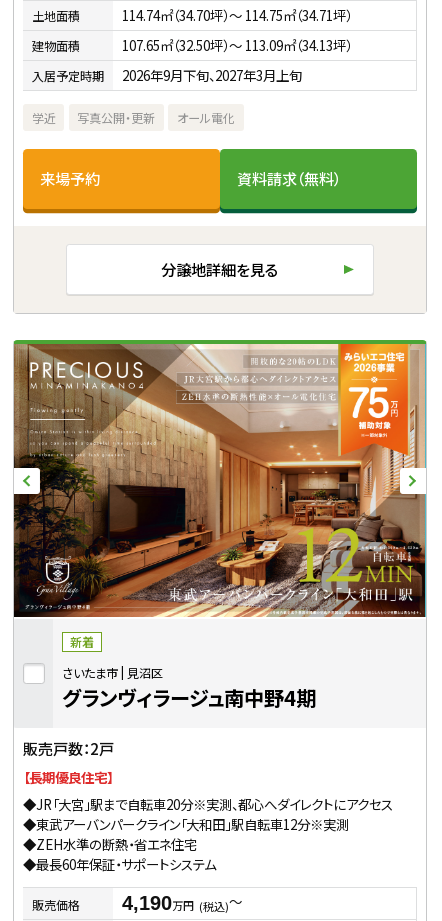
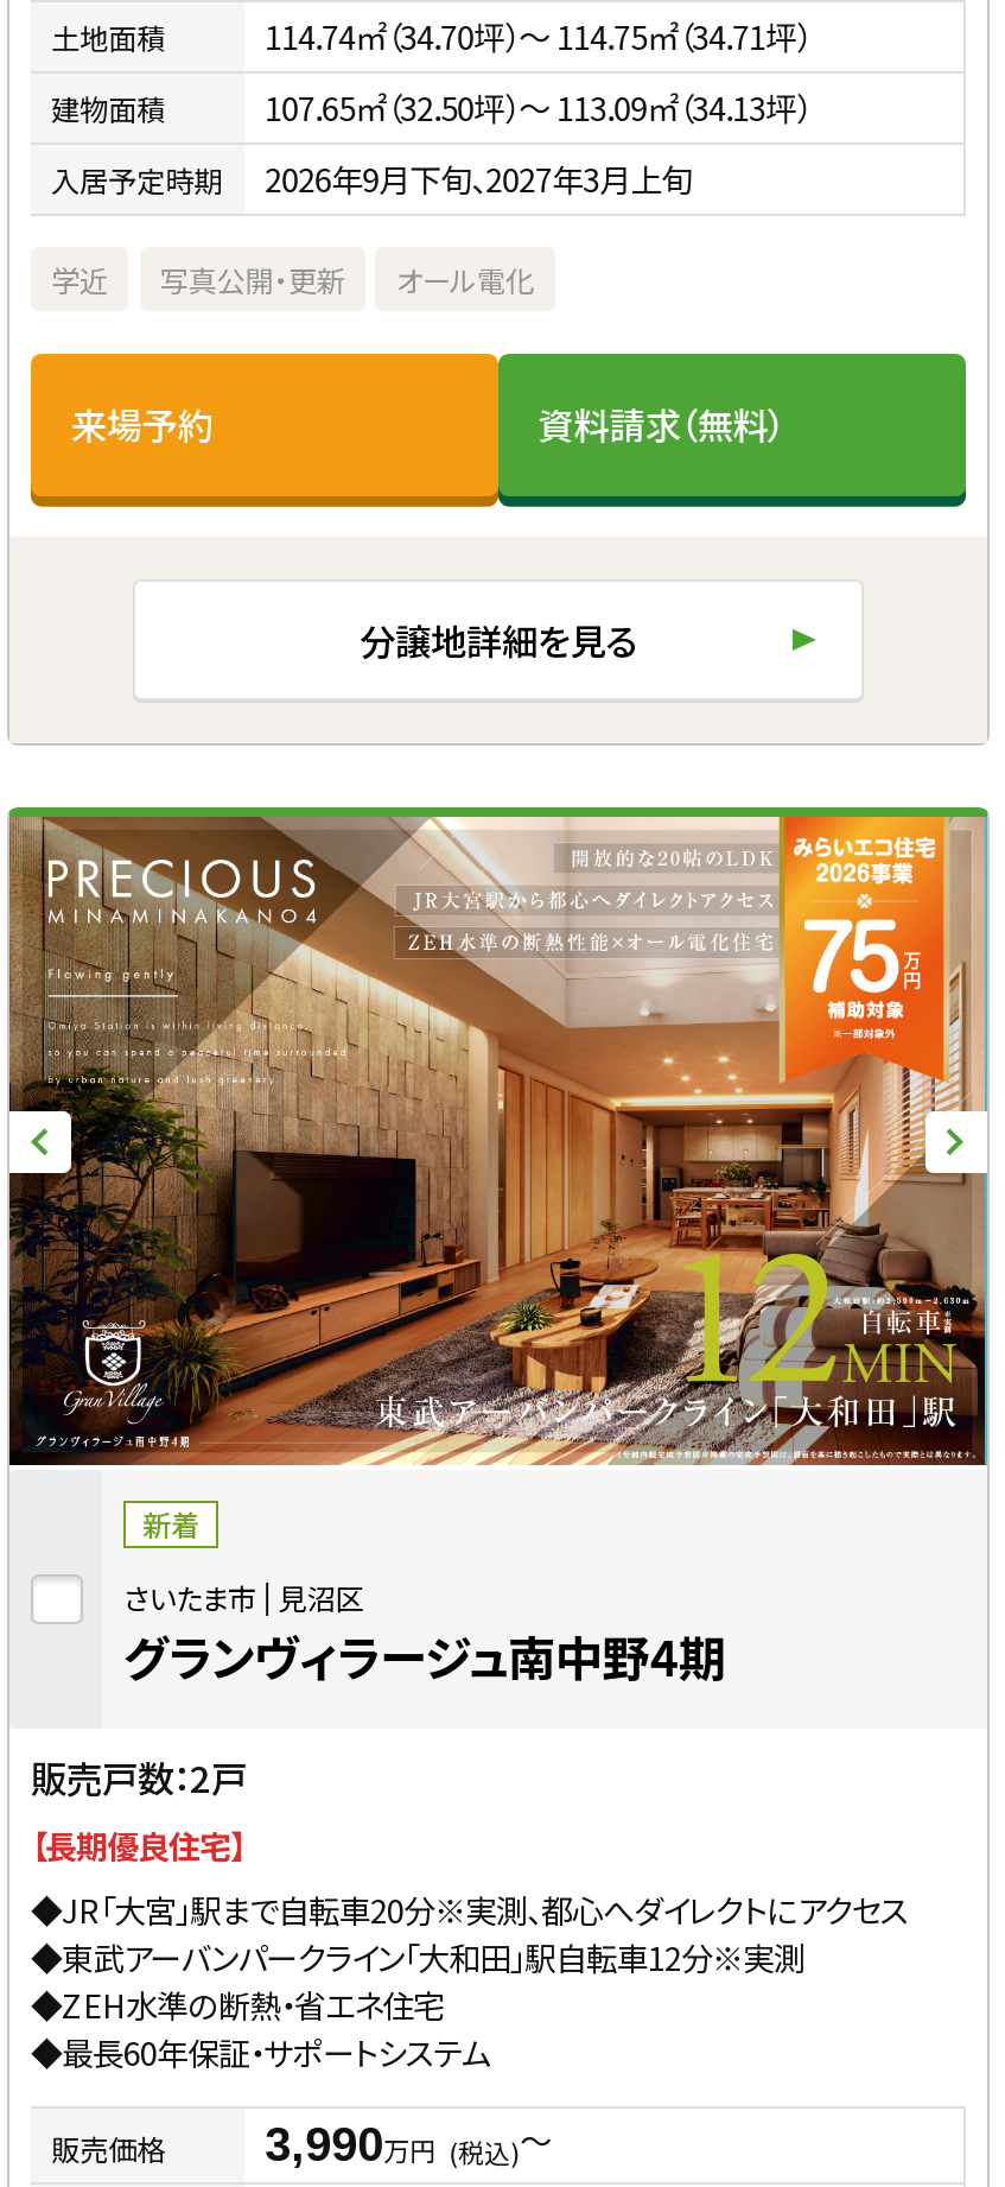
- 4,190万円 (税込)〜
+ 3,990万円 (税込)〜
